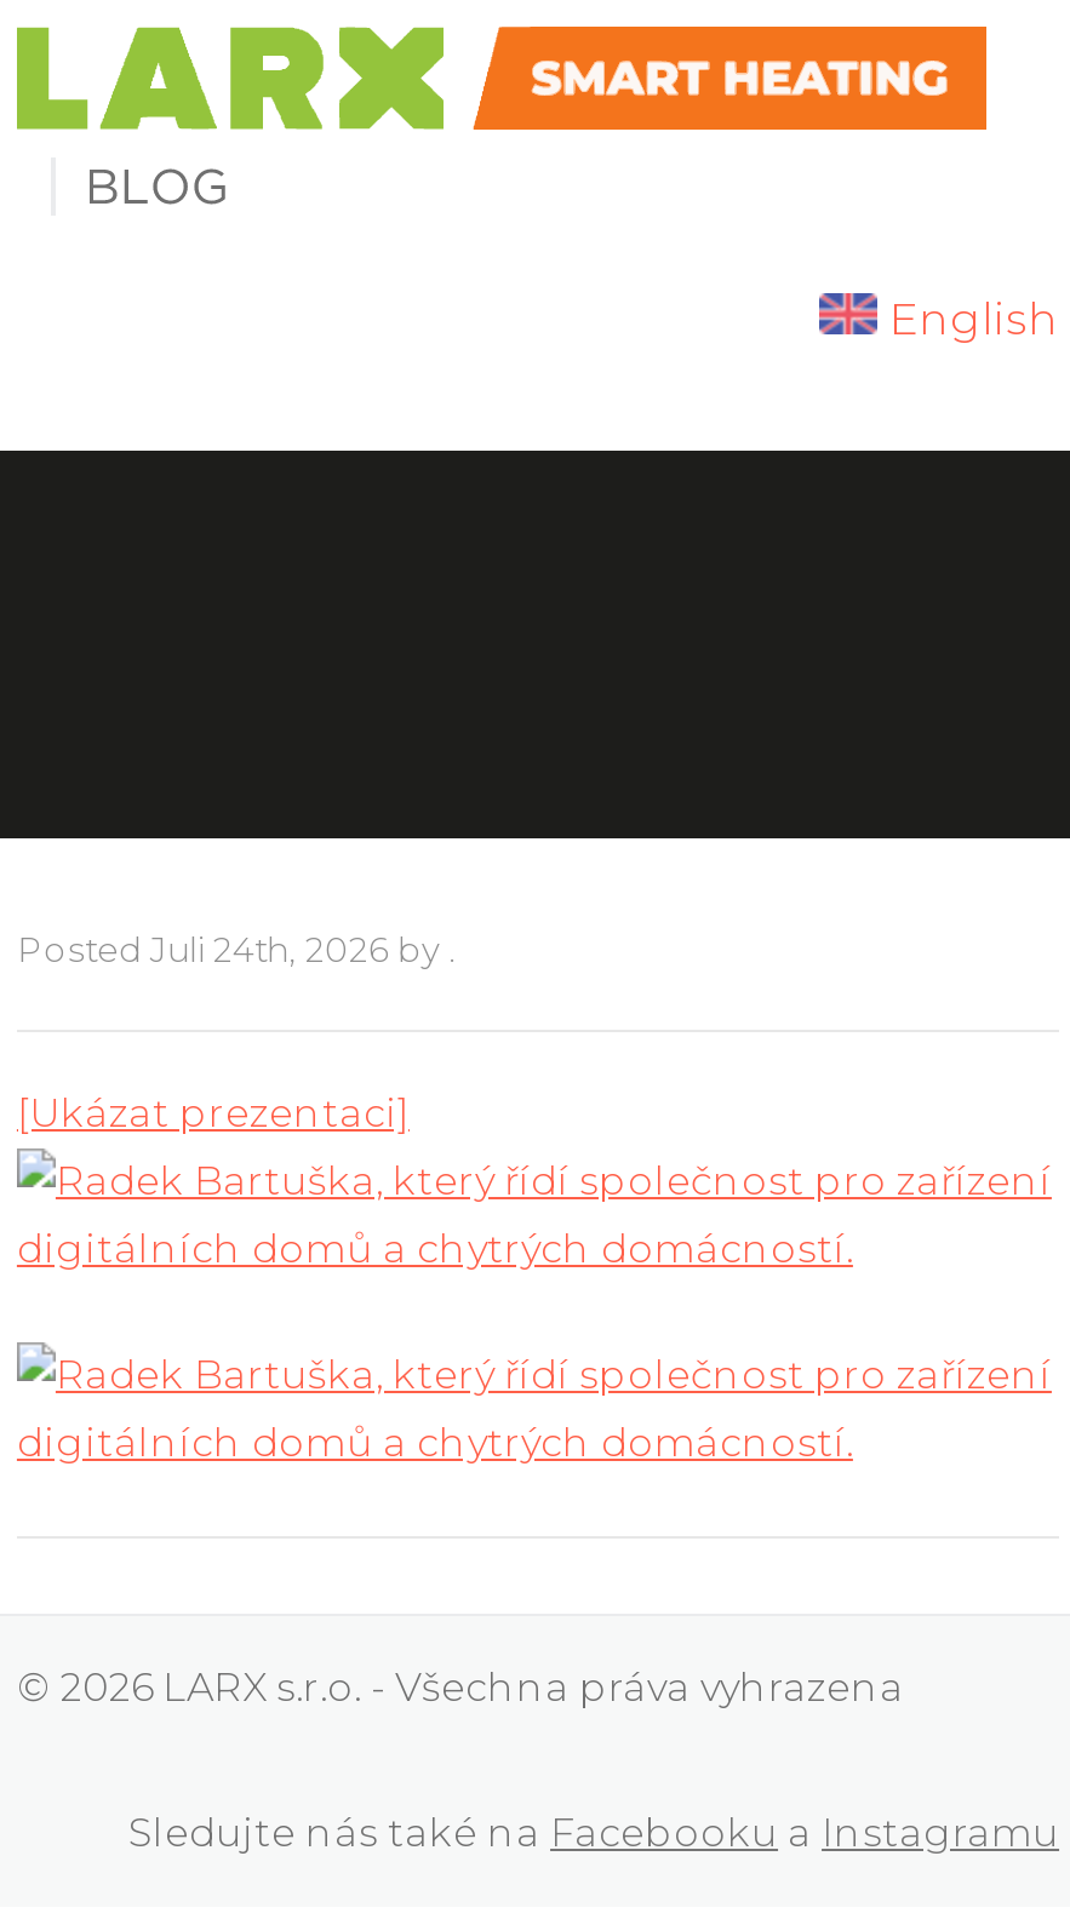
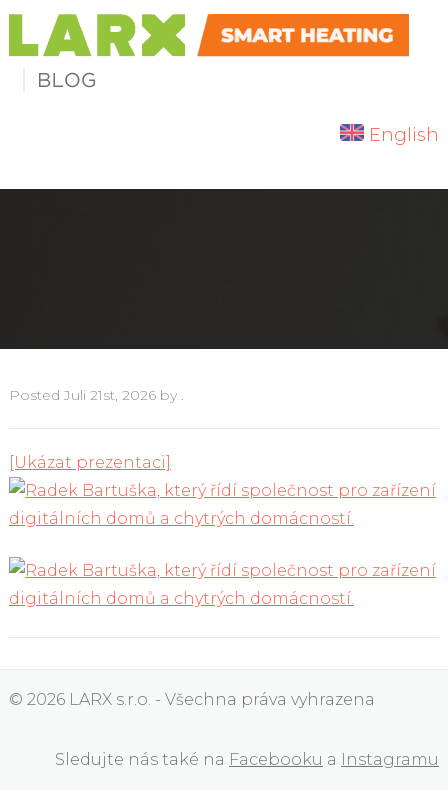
- Posted Juli 24th, 2026 by.
+ Posted Juli 21st, 2026 by.
